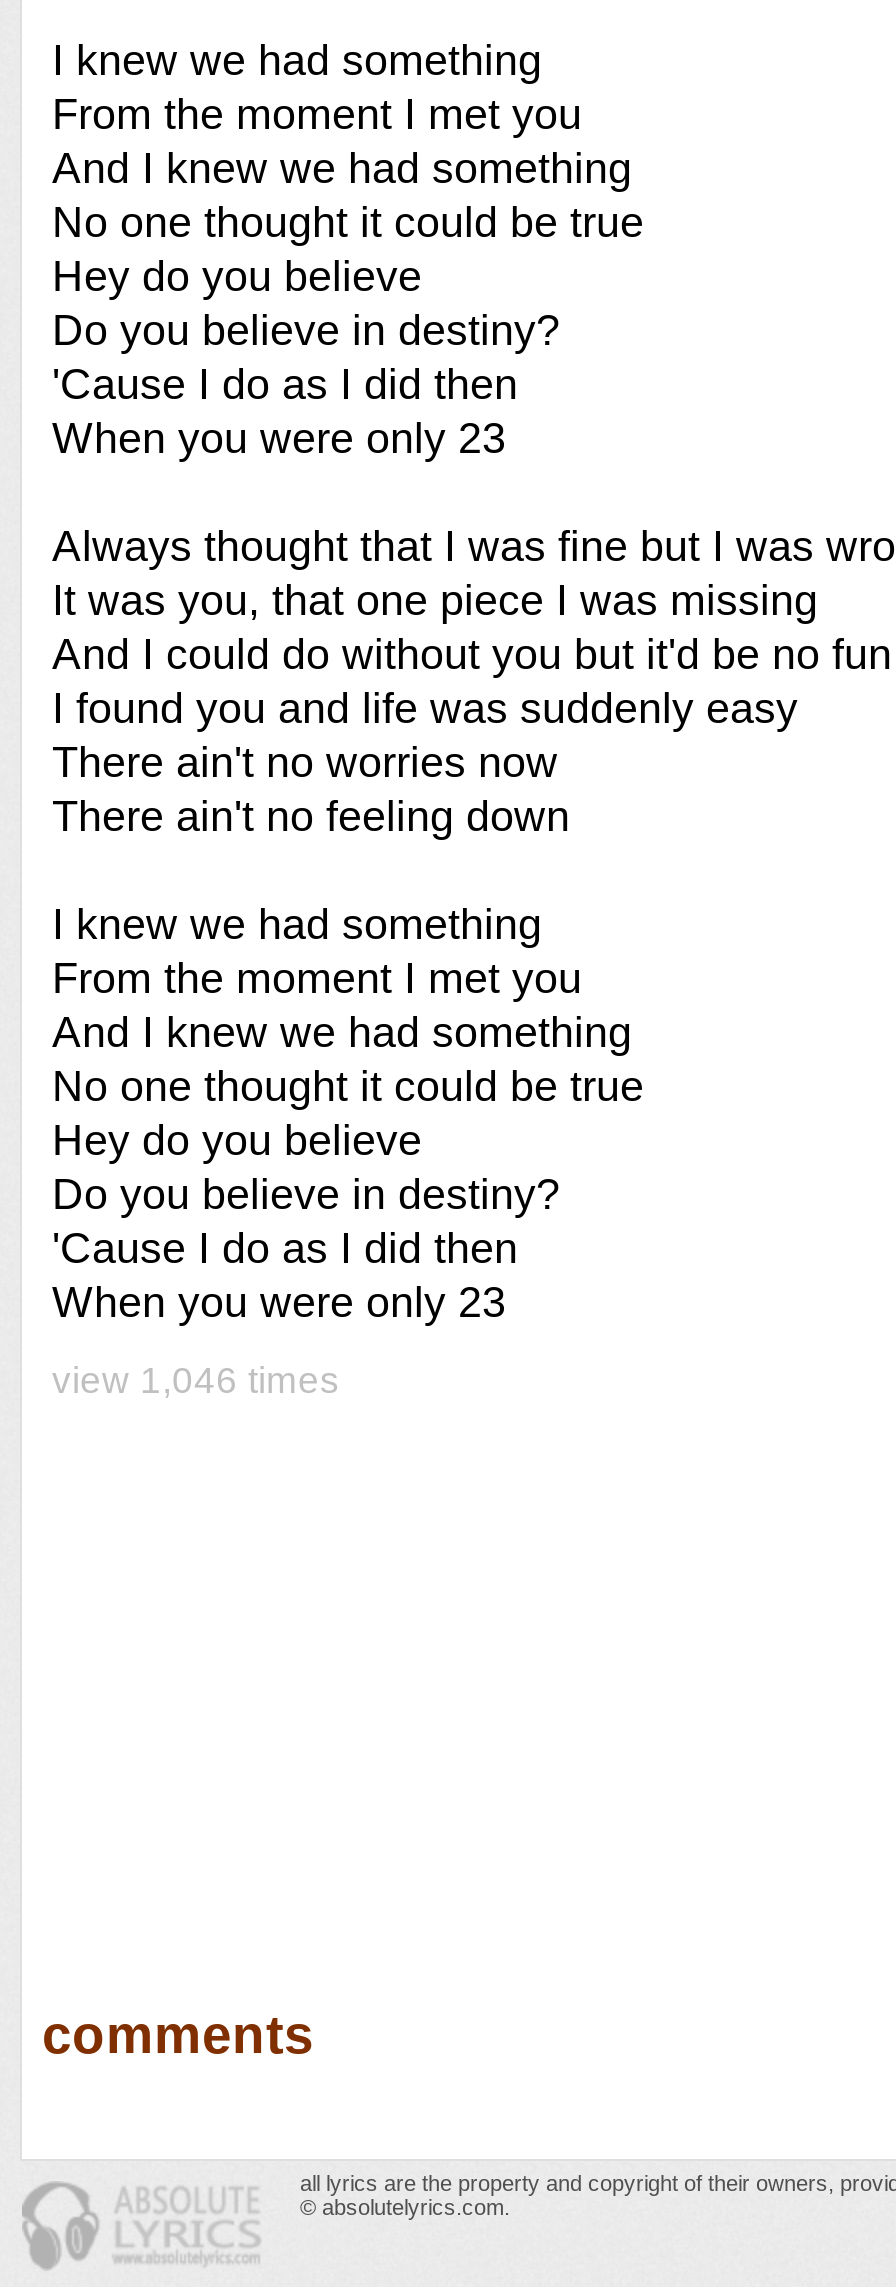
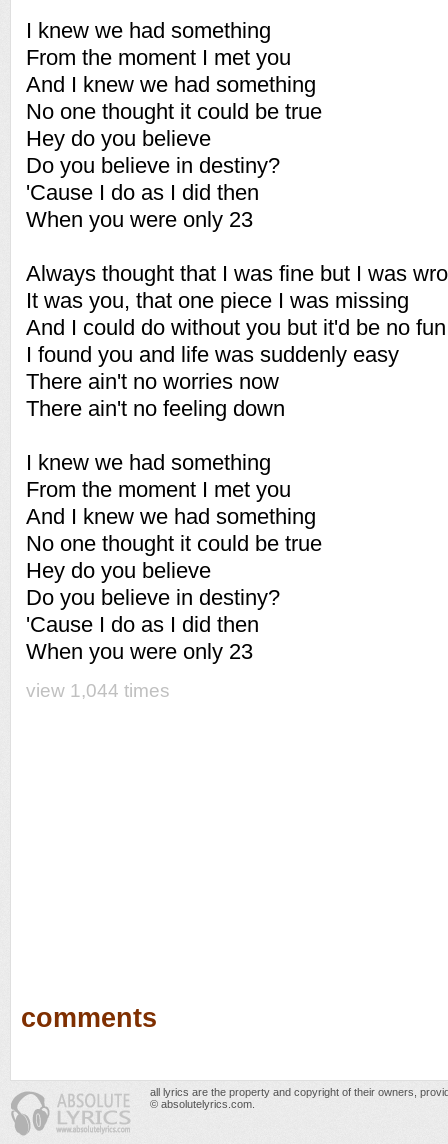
- view 1,046 times
+ view 1,044 times
